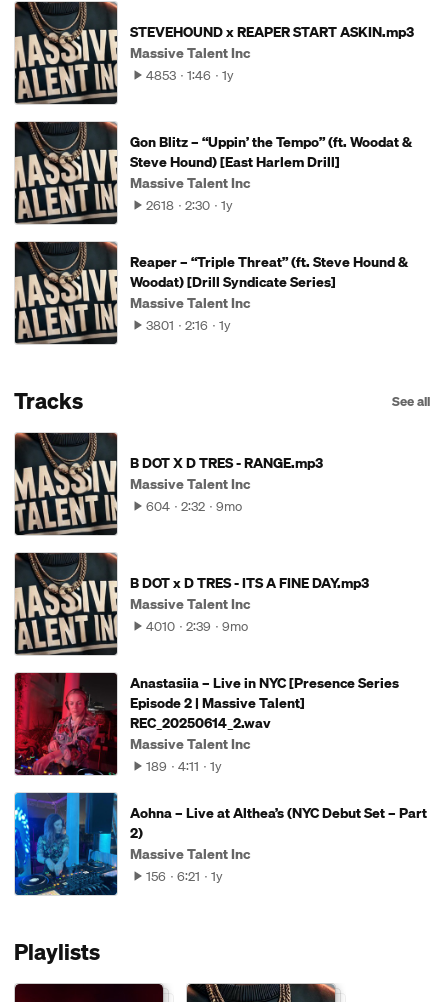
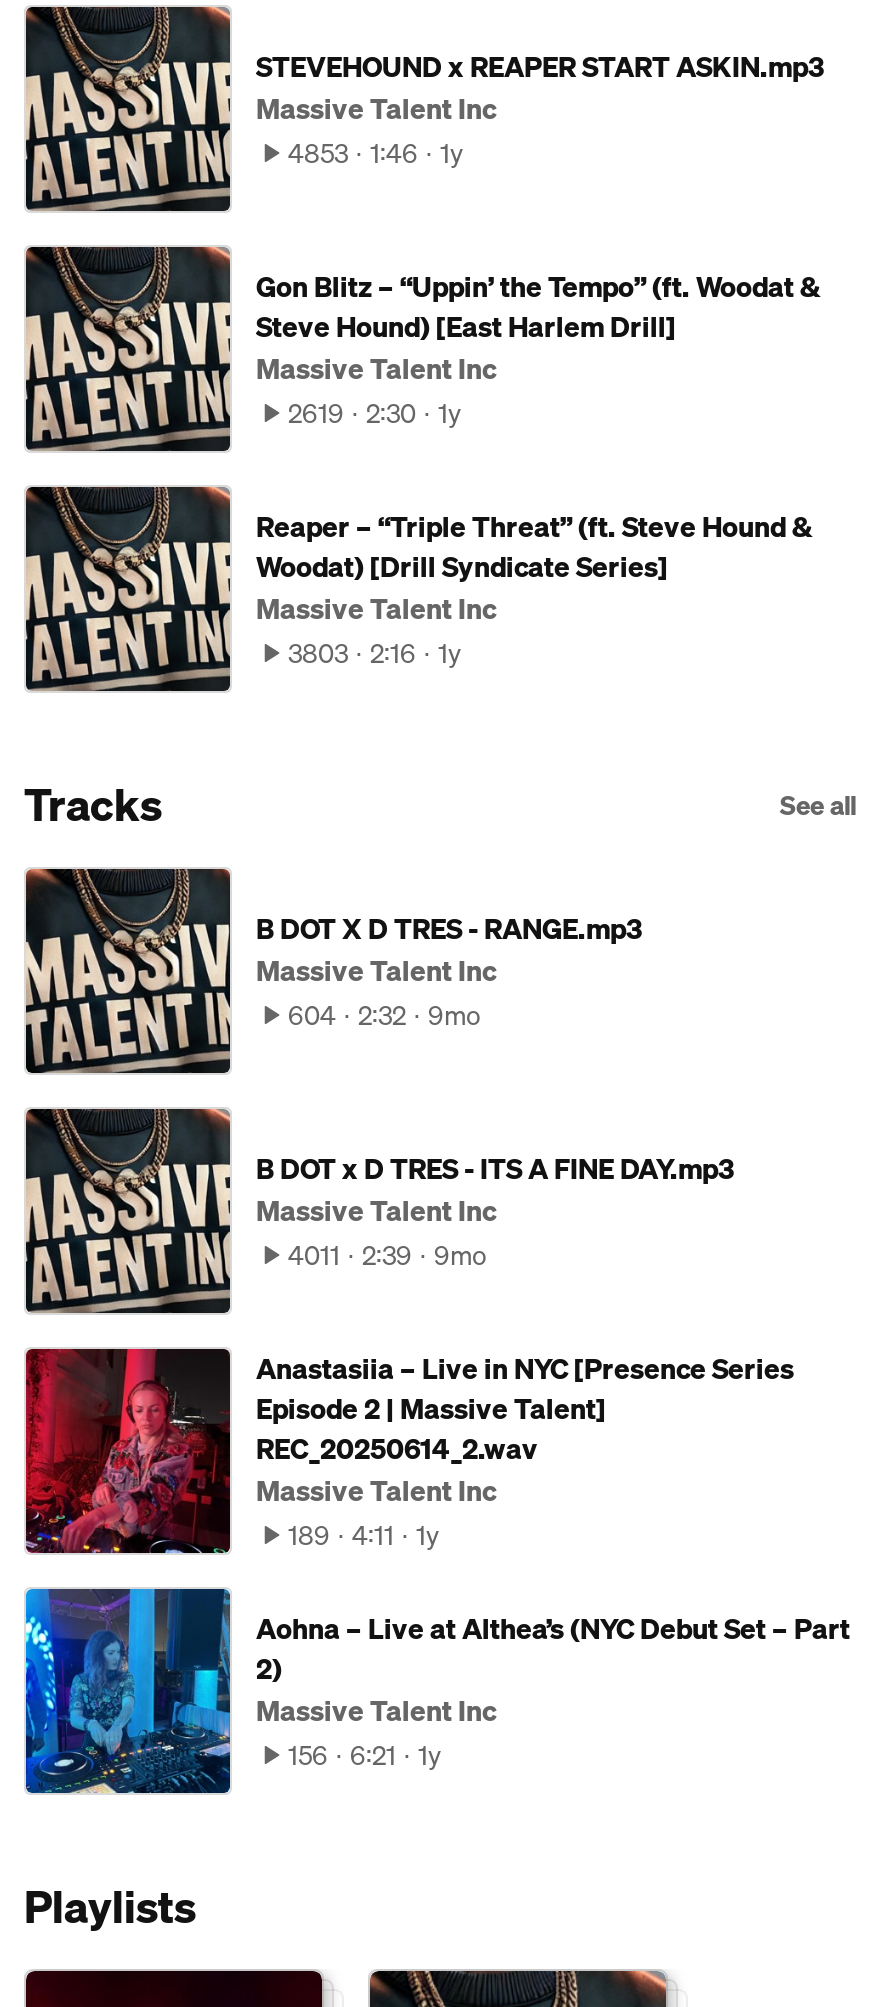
- 2618 2:30 1y
+ 2619 2:30 1y

- 3801 2:16 1y
+ 3803 2:16 1y

- 4010 2:39 9mo
+ 4011 2:39 9mo
